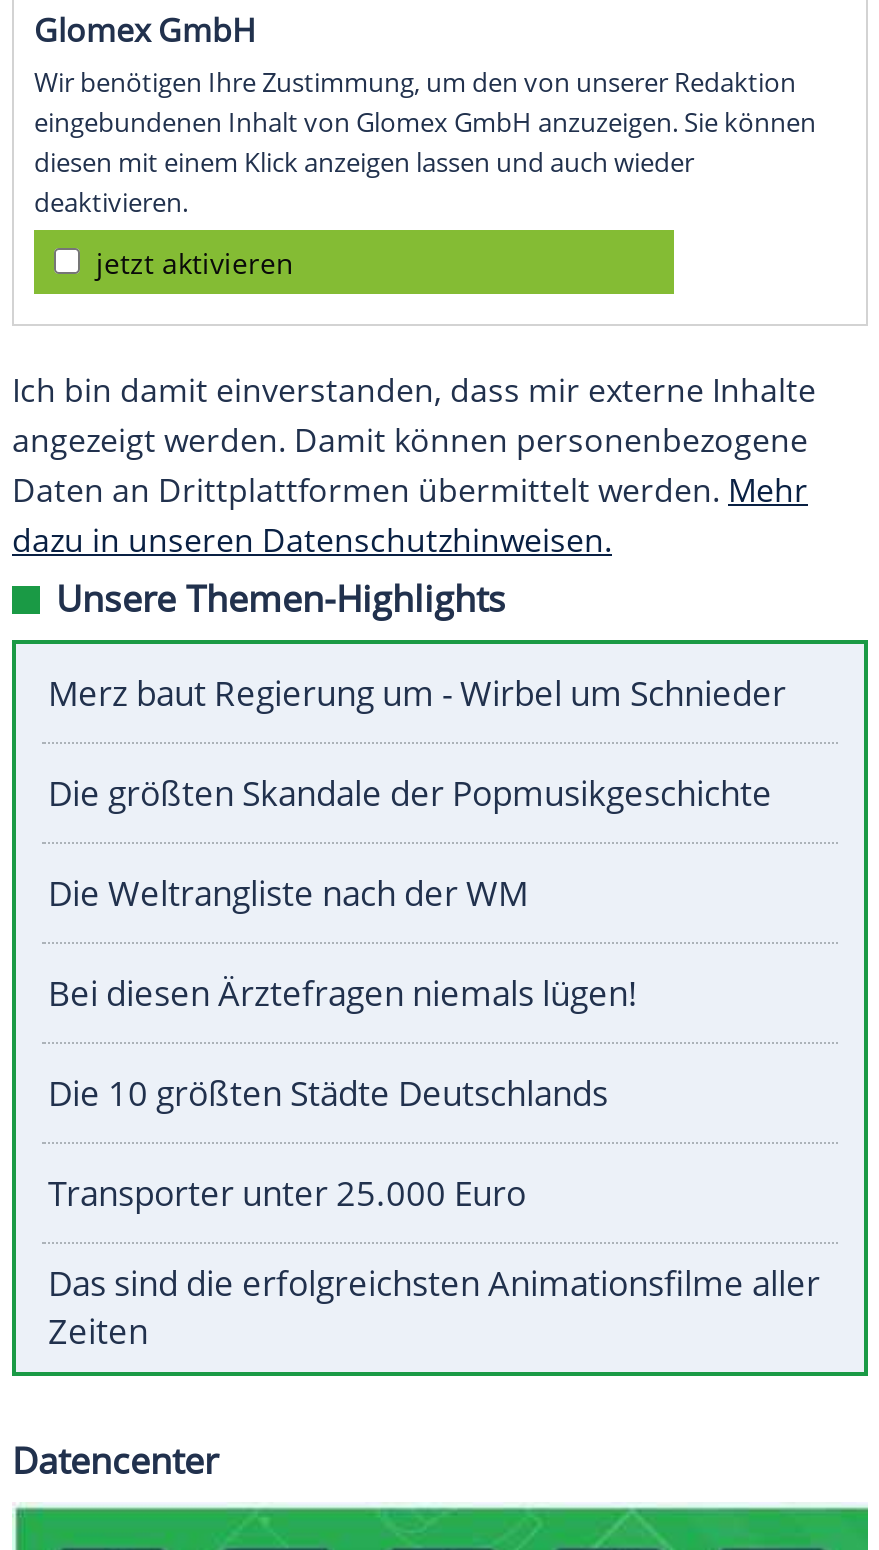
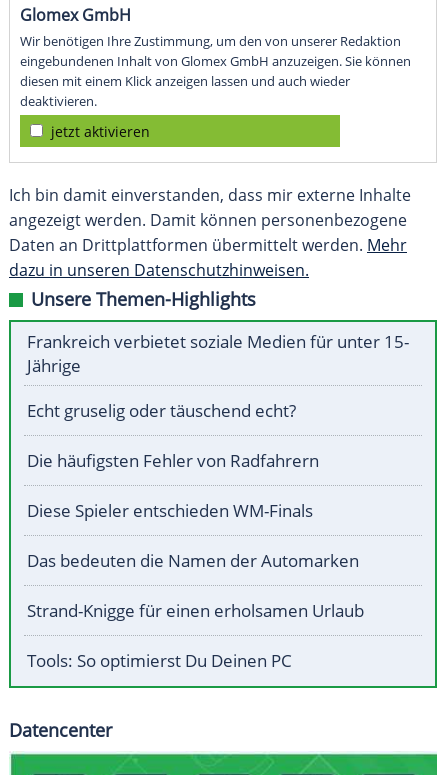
- Merz baut Regierung um - Wirbel um Schnieder
+ Frankreich verbietet soziale Medien für unter 15-
+ Jährige

- Die größten Skandale der Popmusikgeschichte
+ Echt gruselig oder täuschend echt?

- Die Weltrangliste nach der WM
+ Die häufigsten Fehler von Radfahrern

- Bei diesen Ärztefragen niemals lügen!
+ Diese Spieler entschieden WM-Finals

- Die 10 größten Städte Deutschlands
+ Das bedeuten die Namen der Automarken

- Transporter unter 25.000 Euro
+ Strand-Knigge für einen erholsamen Urlaub

- Das sind die erfolgreichsten Animationsfilme aller
- Zeiten
+ Tools: So optimierst Du Deinen PC
